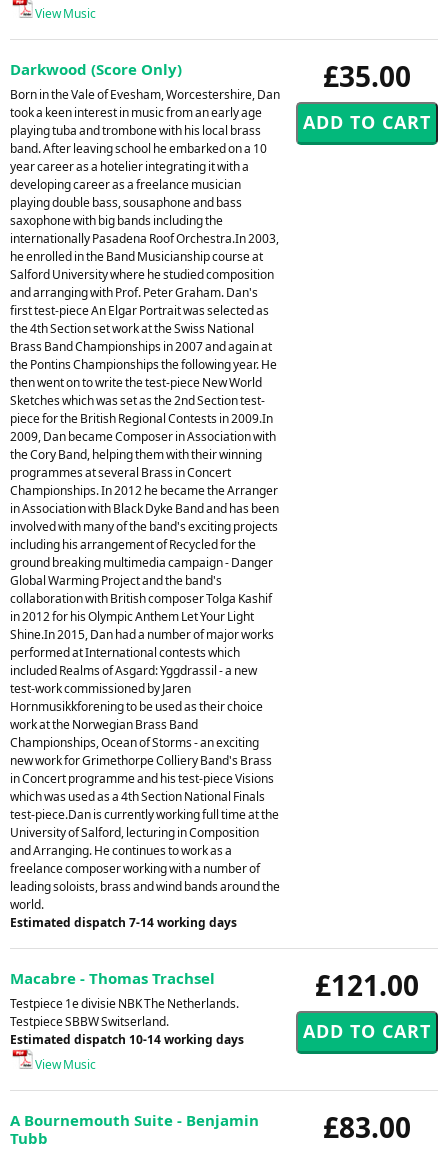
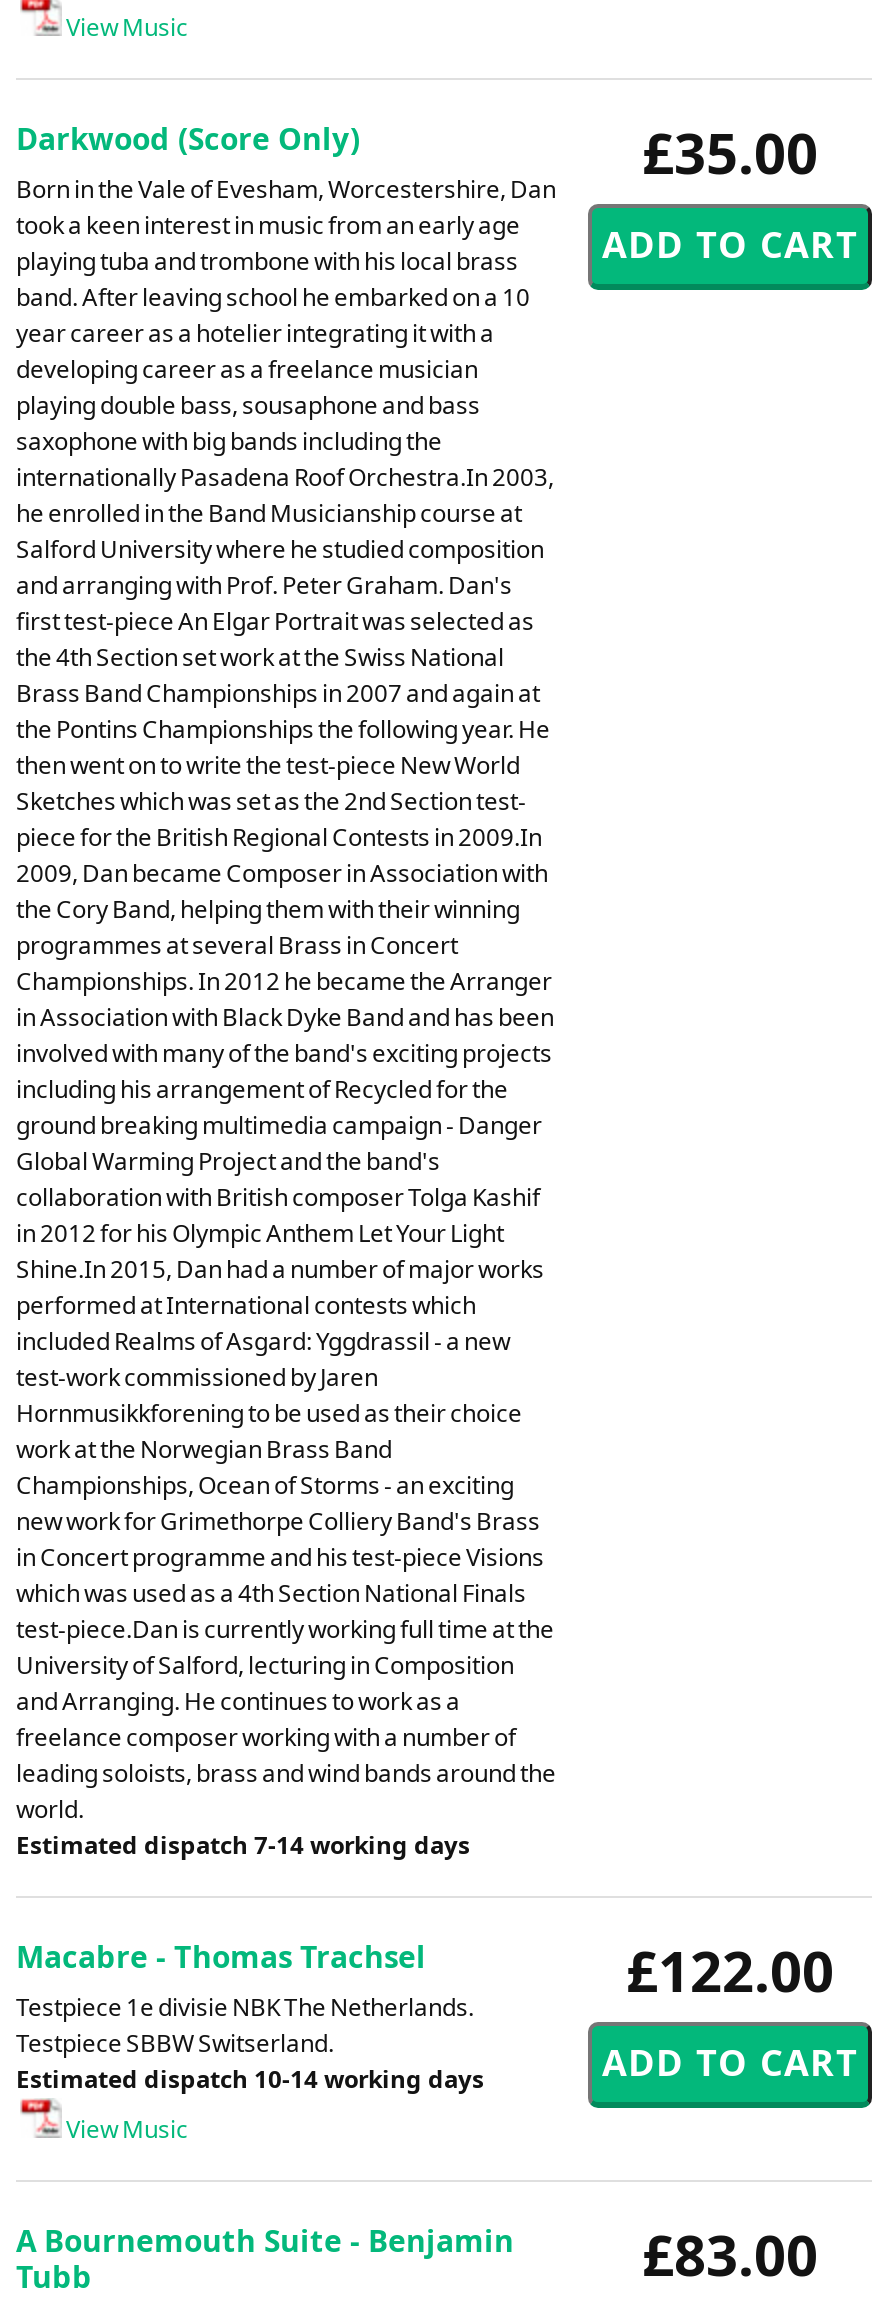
- £121.00
+ £122.00
